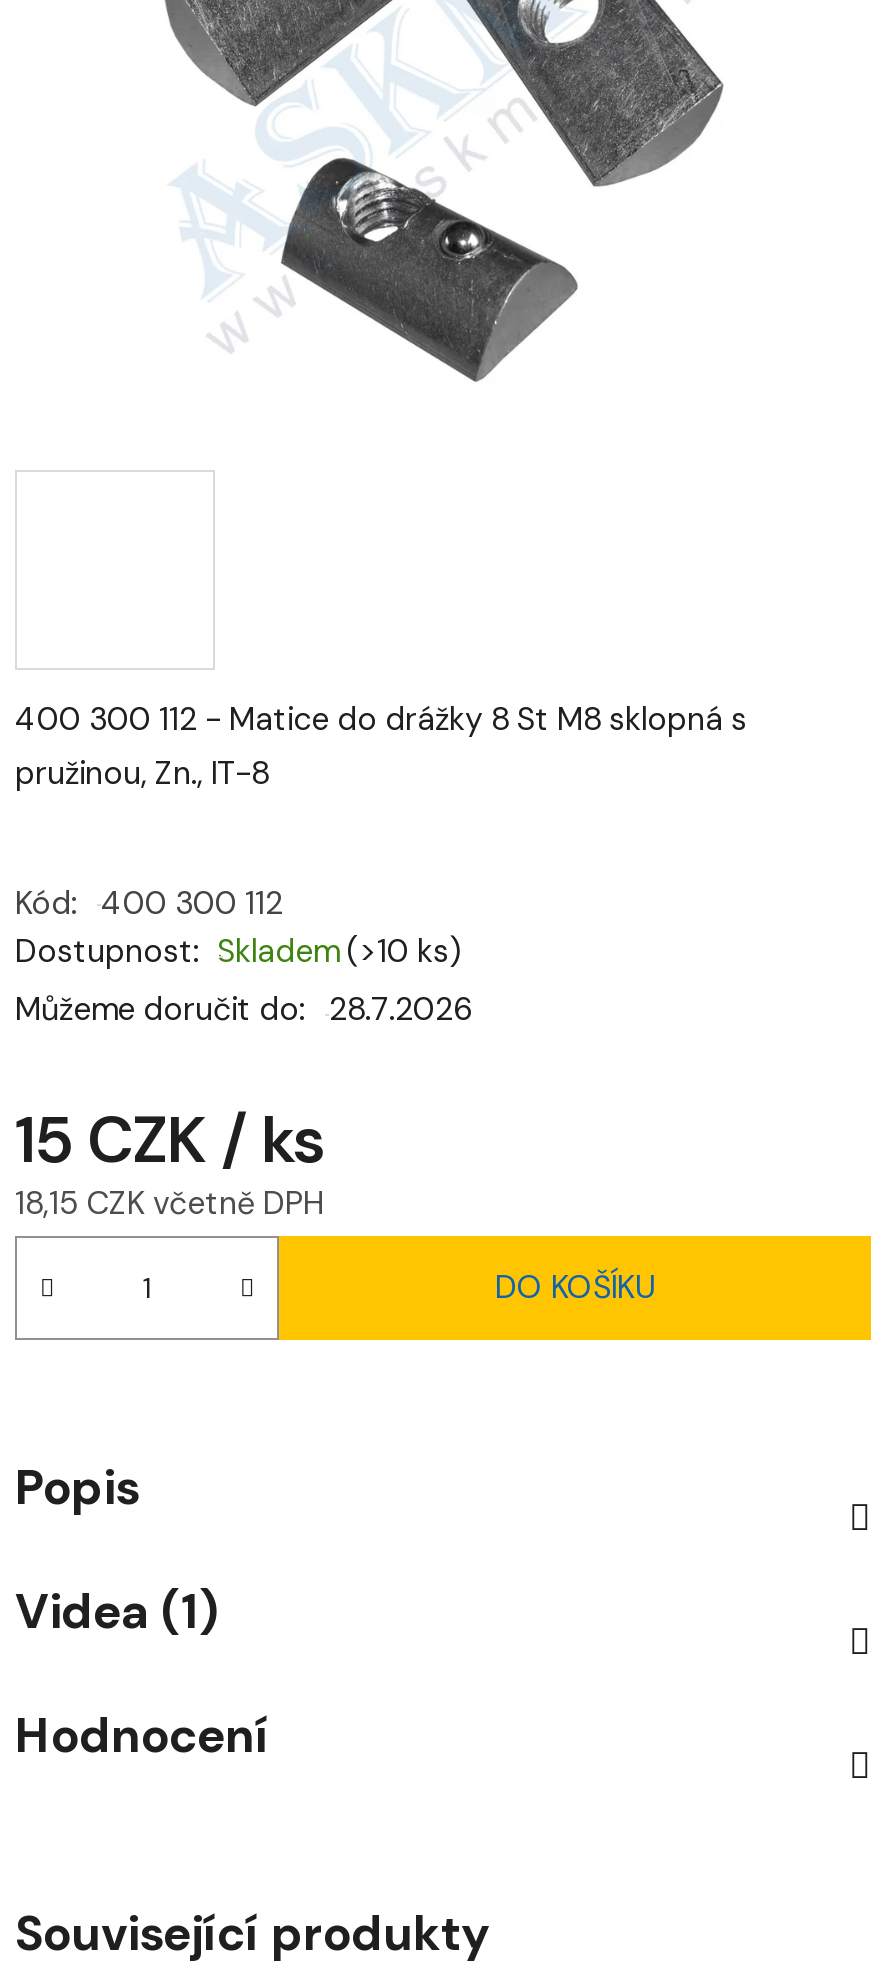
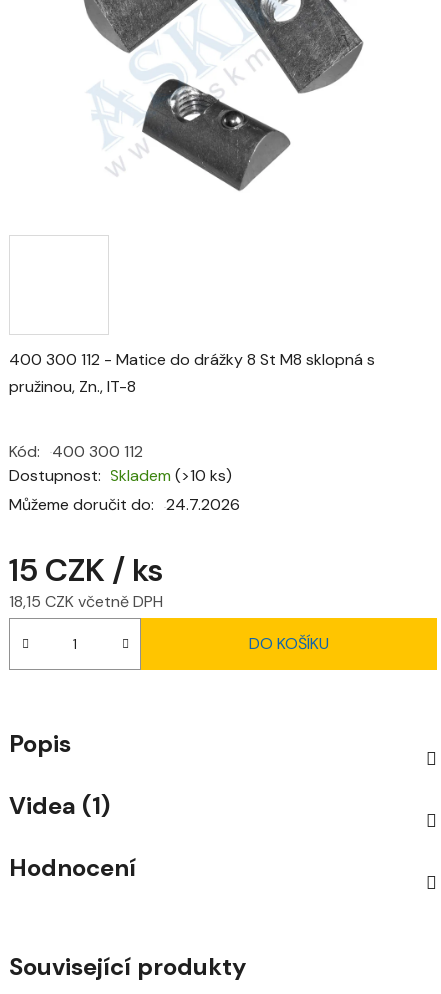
- Můžeme doručit do: 28.7.2026
+ Můžeme doručit do: 24.7.2026
